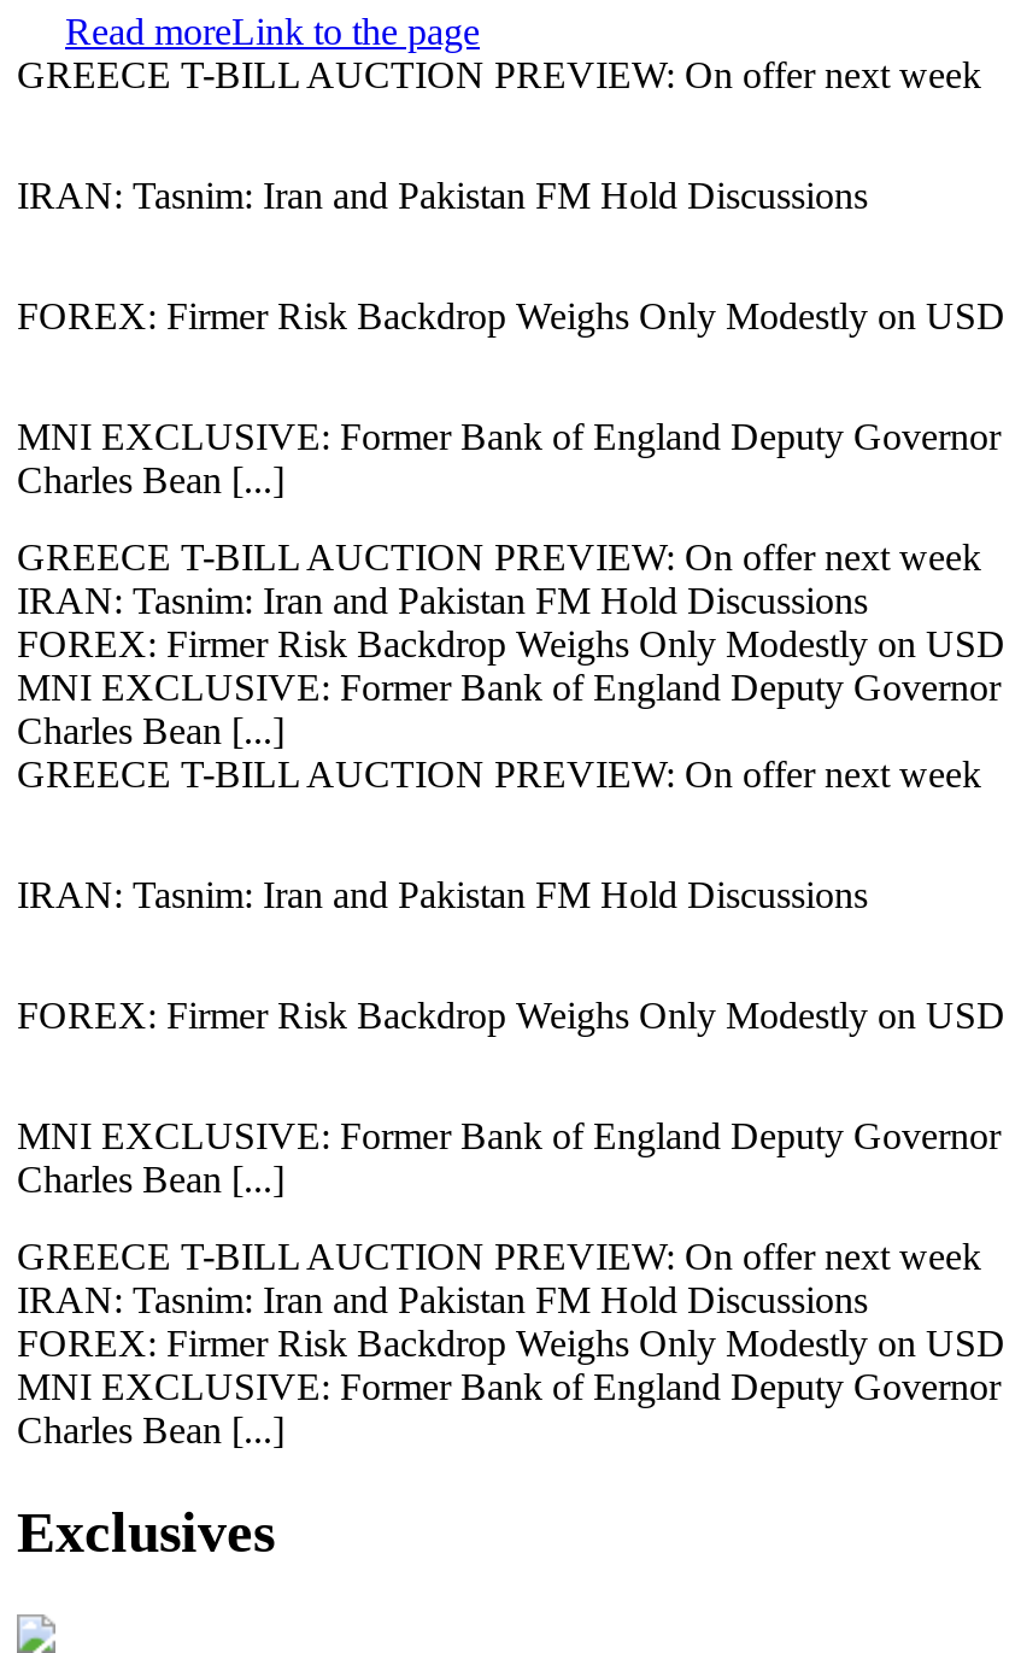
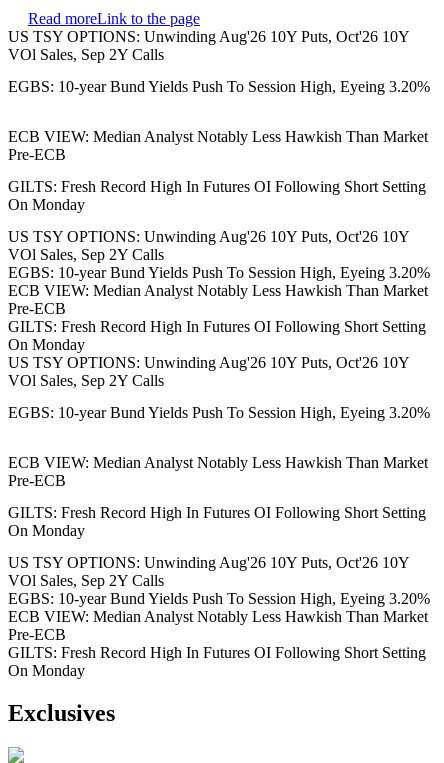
- GREECE T-BILL AUCTION PREVIEW: On offer next week
+ US TSY OPTIONS: Unwinding Aug'26 10Y Puts, Oct'26 10Y
+ VOl Sales, Sep 2Y Calls

- IRAN: Tasnim: Iran and Pakistan FM Hold Discussions
+ EGBS: 10-year Bund Yields Push To Session High, Eyeing 3.20%

- FOREX: Firmer Risk Backdrop Weighs Only Modestly on USD
+ ECB VIEW: Median Analyst Notably Less Hawkish Than Market
+ Pre-ECB

- MNI EXCLUSIVE: Former Bank of England Deputy Governor
- Charles Bean [...]
+ GILTS: Fresh Record High In Futures OI Following Short Setting
+ On Monday

- GREECE T-BILL AUCTION PREVIEW: On offer next week
- IRAN: Tasnim: Iran and Pakistan FM Hold Discussions
- FOREX: Firmer Risk Backdrop Weighs Only Modestly on USD
- MNI EXCLUSIVE: Former Bank of England Deputy Governor
- Charles Bean [...]
- GREECE T-BILL AUCTION PREVIEW: On offer next week
+ US TSY OPTIONS: Unwinding Aug'26 10Y Puts, Oct'26 10Y
+ VOl Sales, Sep 2Y Calls
+ EGBS: 10-year Bund Yields Push To Session High, Eyeing 3.20%
+ ECB VIEW: Median Analyst Notably Less Hawkish Than Market
+ Pre-ECB
+ GILTS: Fresh Record High In Futures OI Following Short Setting
+ On Monday
+ US TSY OPTIONS: Unwinding Aug'26 10Y Puts, Oct'26 10Y
+ VOl Sales, Sep 2Y Calls

- IRAN: Tasnim: Iran and Pakistan FM Hold Discussions
+ EGBS: 10-year Bund Yields Push To Session High, Eyeing 3.20%

- FOREX: Firmer Risk Backdrop Weighs Only Modestly on USD
+ ECB VIEW: Median Analyst Notably Less Hawkish Than Market
+ Pre-ECB

- MNI EXCLUSIVE: Former Bank of England Deputy Governor
- Charles Bean [...]
+ GILTS: Fresh Record High In Futures OI Following Short Setting
+ On Monday

- GREECE T-BILL AUCTION PREVIEW: On offer next week
- IRAN: Tasnim: Iran and Pakistan FM Hold Discussions
- FOREX: Firmer Risk Backdrop Weighs Only Modestly on USD
- MNI EXCLUSIVE: Former Bank of England Deputy Governor
- Charles Bean [...]
+ US TSY OPTIONS: Unwinding Aug'26 10Y Puts, Oct'26 10Y
+ VOl Sales, Sep 2Y Calls
+ EGBS: 10-year Bund Yields Push To Session High, Eyeing 3.20%
+ ECB VIEW: Median Analyst Notably Less Hawkish Than Market
+ Pre-ECB
+ GILTS: Fresh Record High In Futures OI Following Short Setting
+ On Monday
